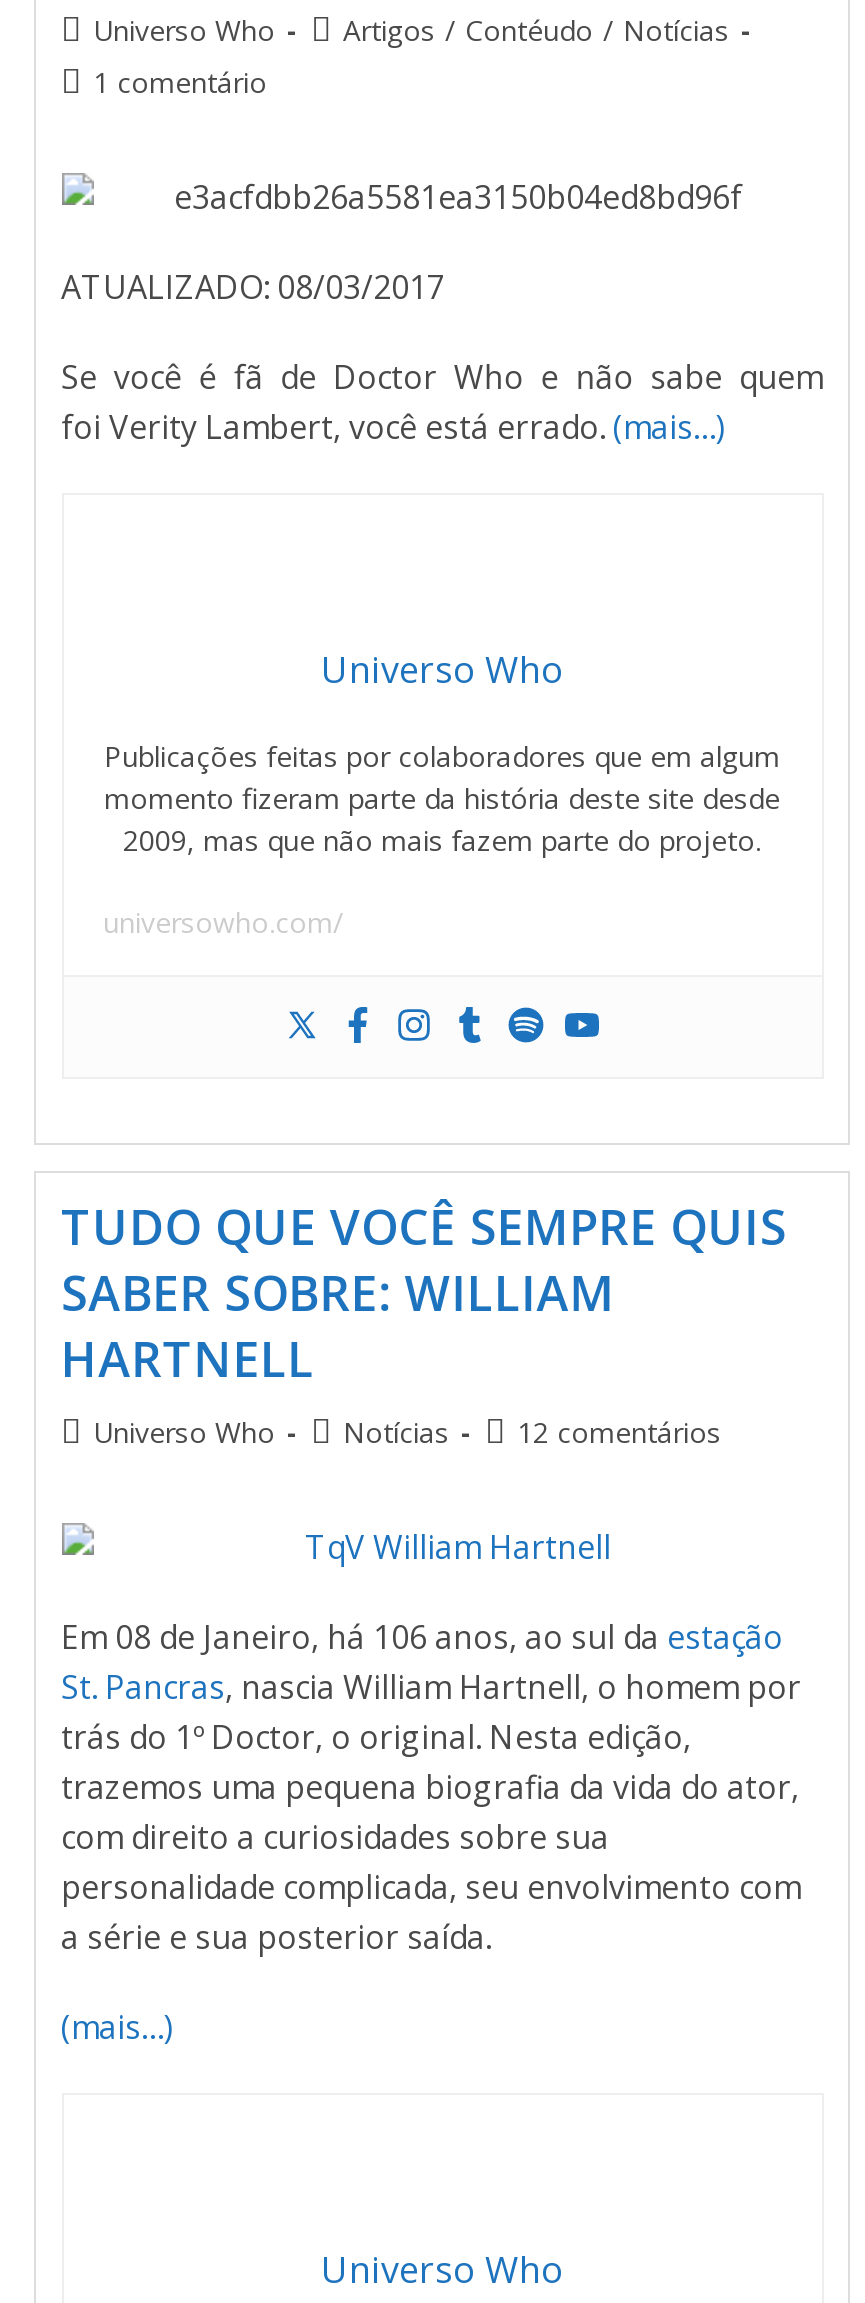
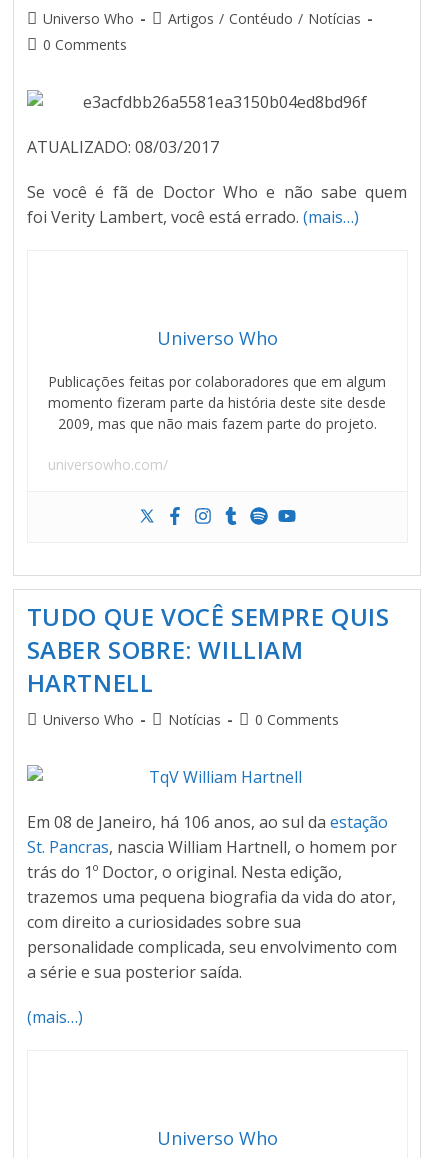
- 1 comentário
+ 0 Comments

- Universo Who Notícias 12 comentários
+ Universo Who Notícias 0 Comments
